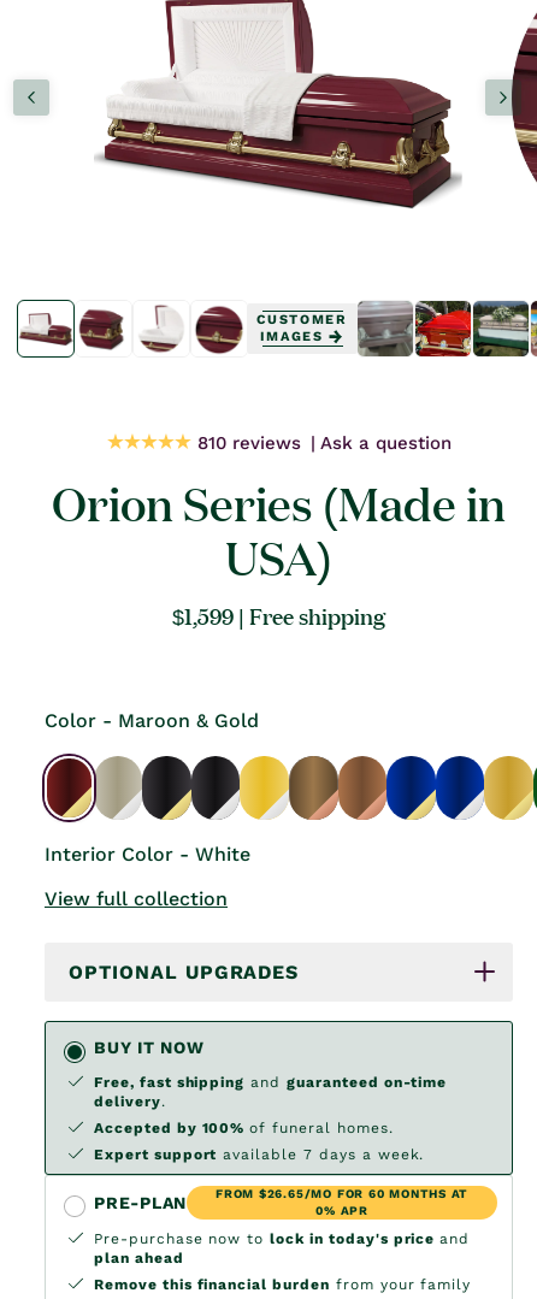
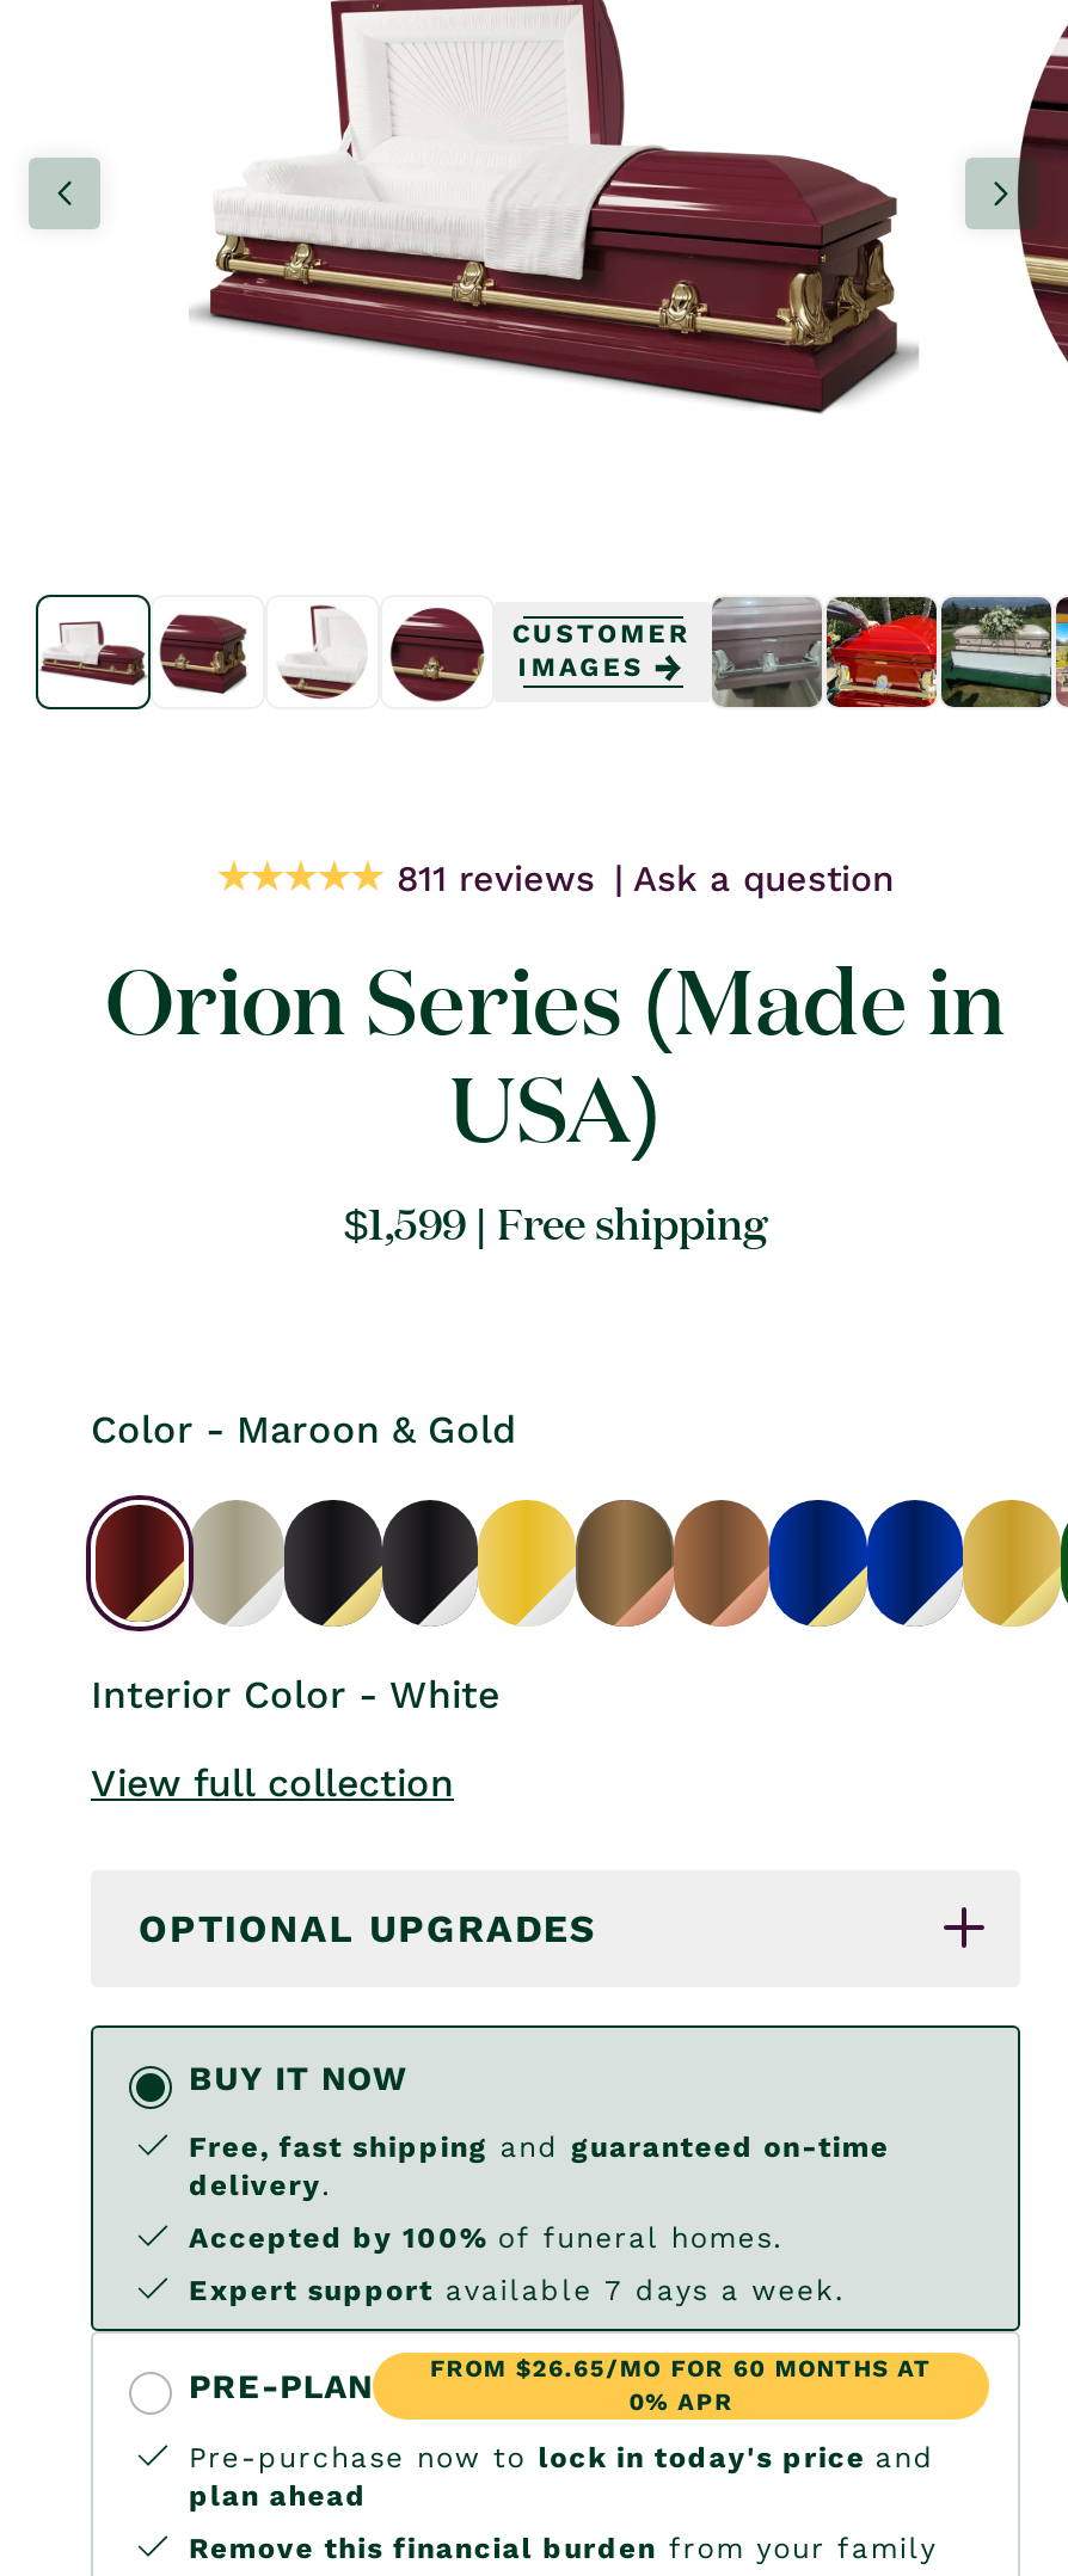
- 810 reviews Ask a question
+ 811 reviews Ask a question
